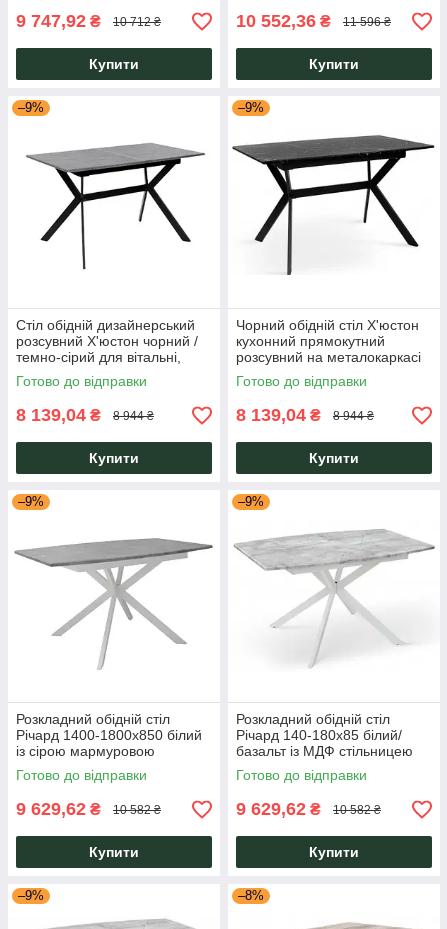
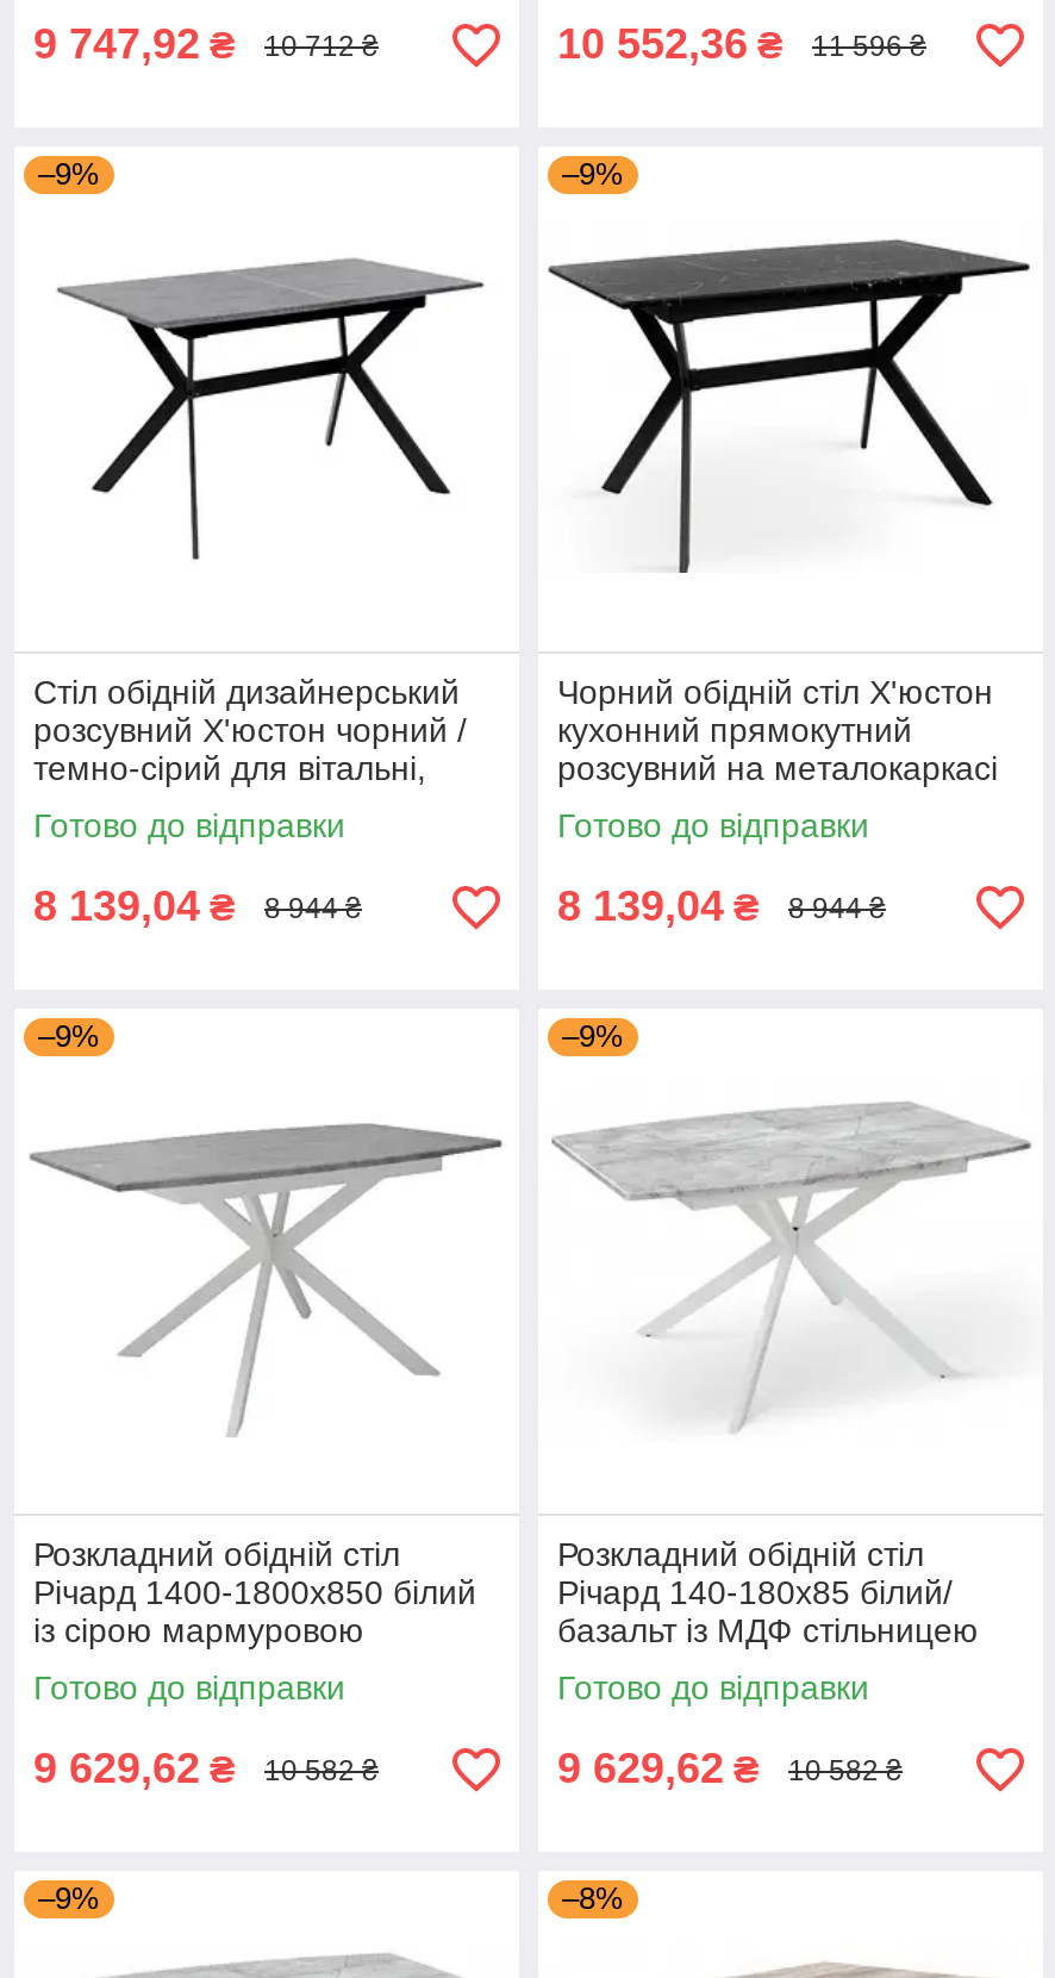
- Купити

- Купити

- Купити

- Купити

- Купити

- Купити
